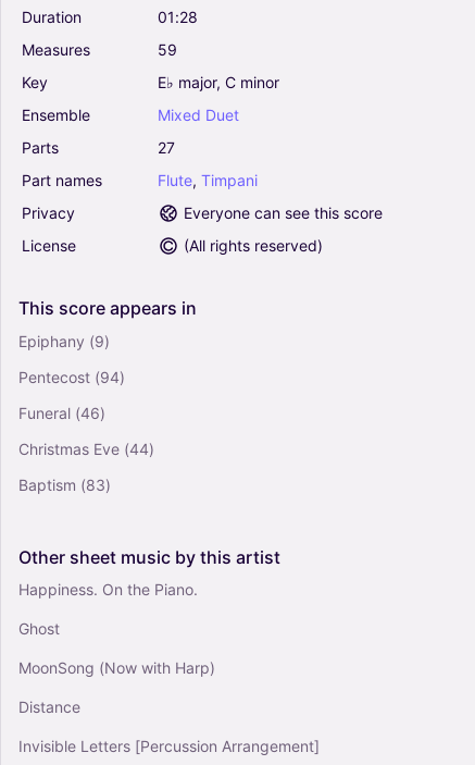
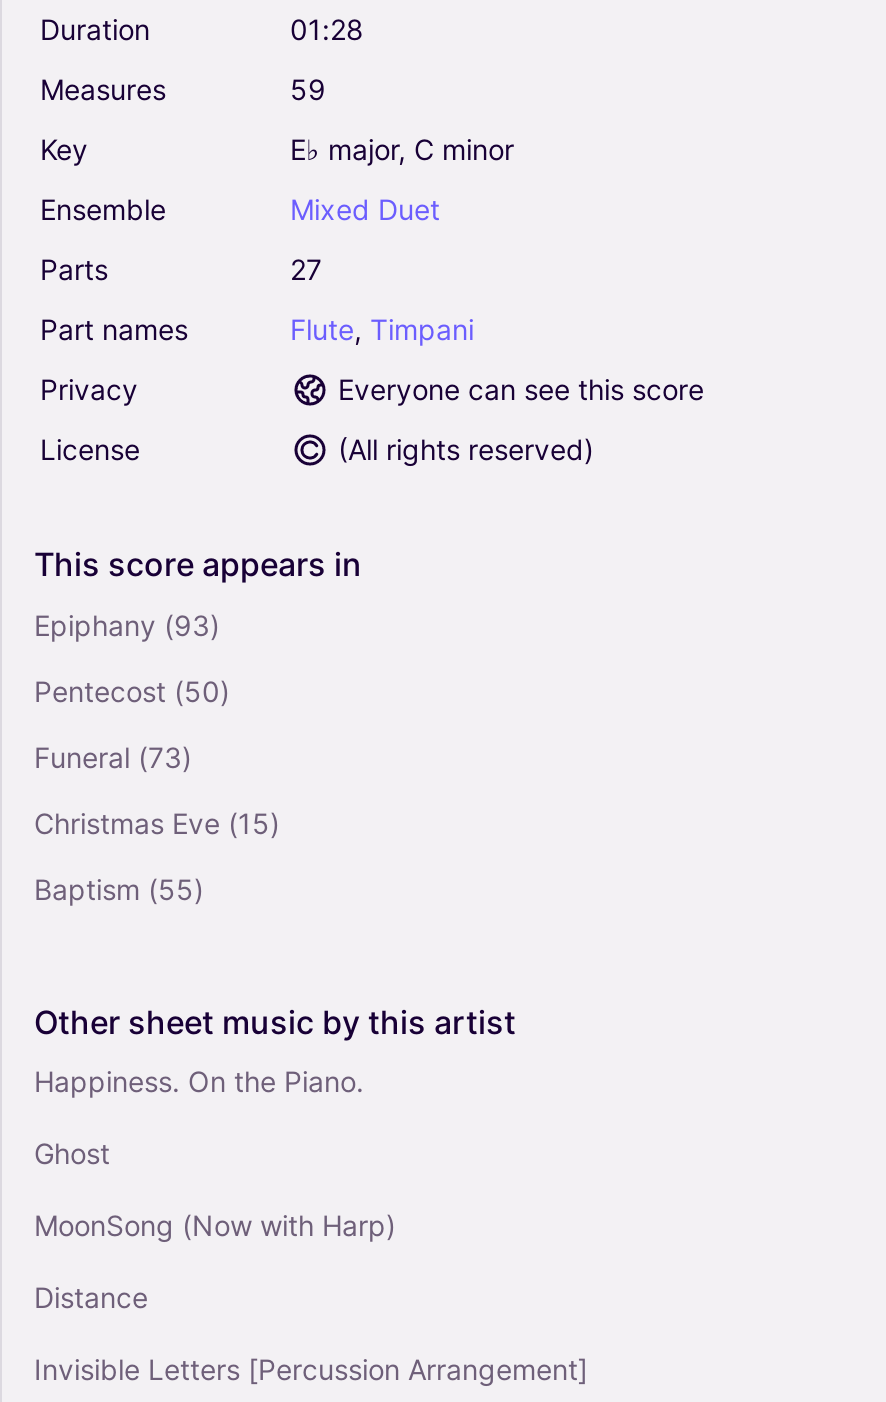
- Epiphany (9)
+ Epiphany (93)

- Pentecost (94)
+ Pentecost (50)

- Funeral (46)
+ Funeral (73)

- Christmas Eve (44)
+ Christmas Eve (15)

- Baptism (83)
+ Baptism (55)
